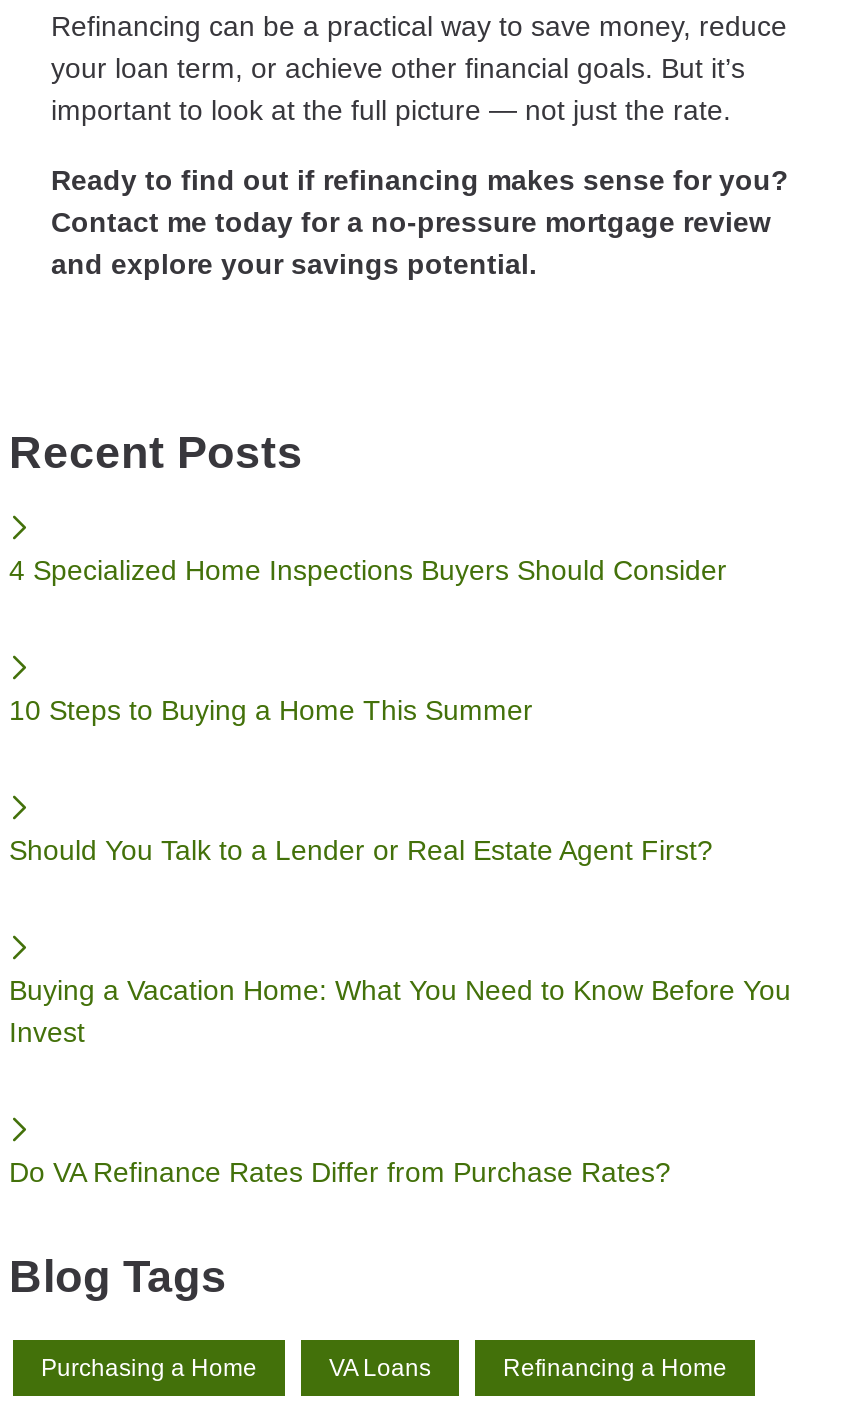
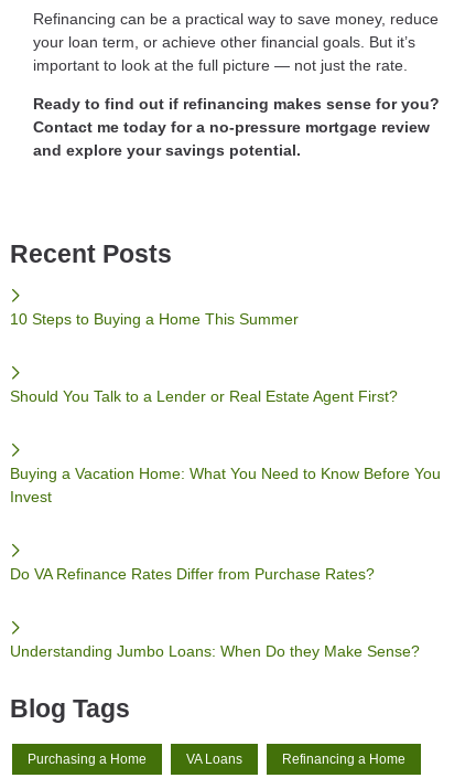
- 4 Specialized Home Inspections Buyers Should Consider

moved up: 10 Steps to Buying a Home This Summer | Should You Talk to a Lender or Real Estate Agent First? | Buying a Vacation Home: What You Need to Know Before You | Invest | Do VA Refinance Rates Differ from Purchase Rates?

+ Understanding Jumbo Loans: When Do they Make Sense?
